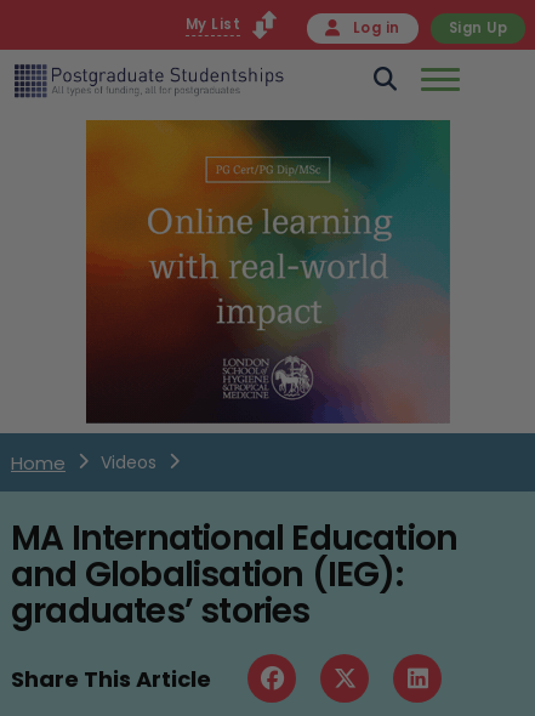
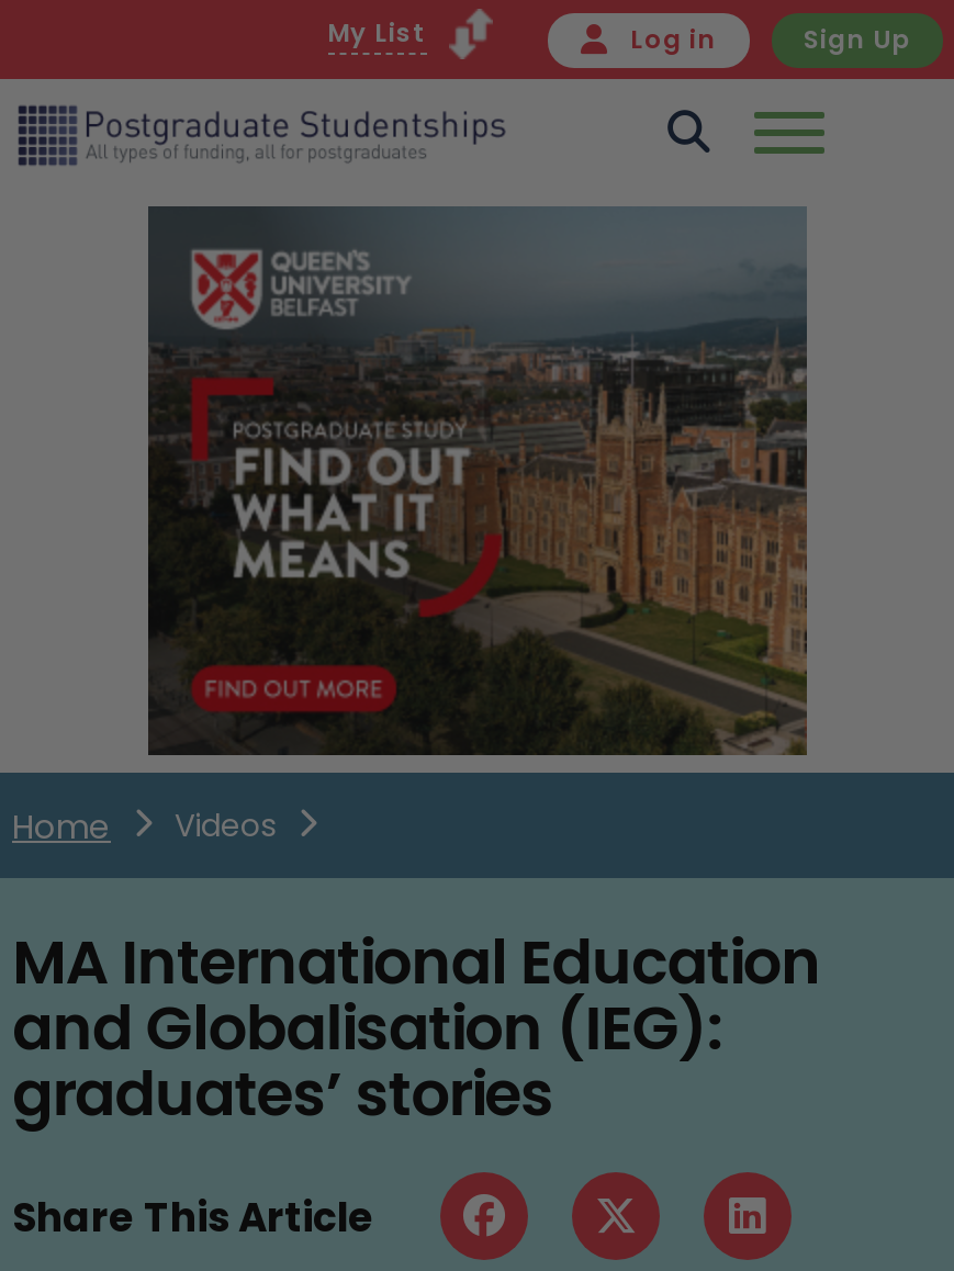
- [image]
+ [image]
